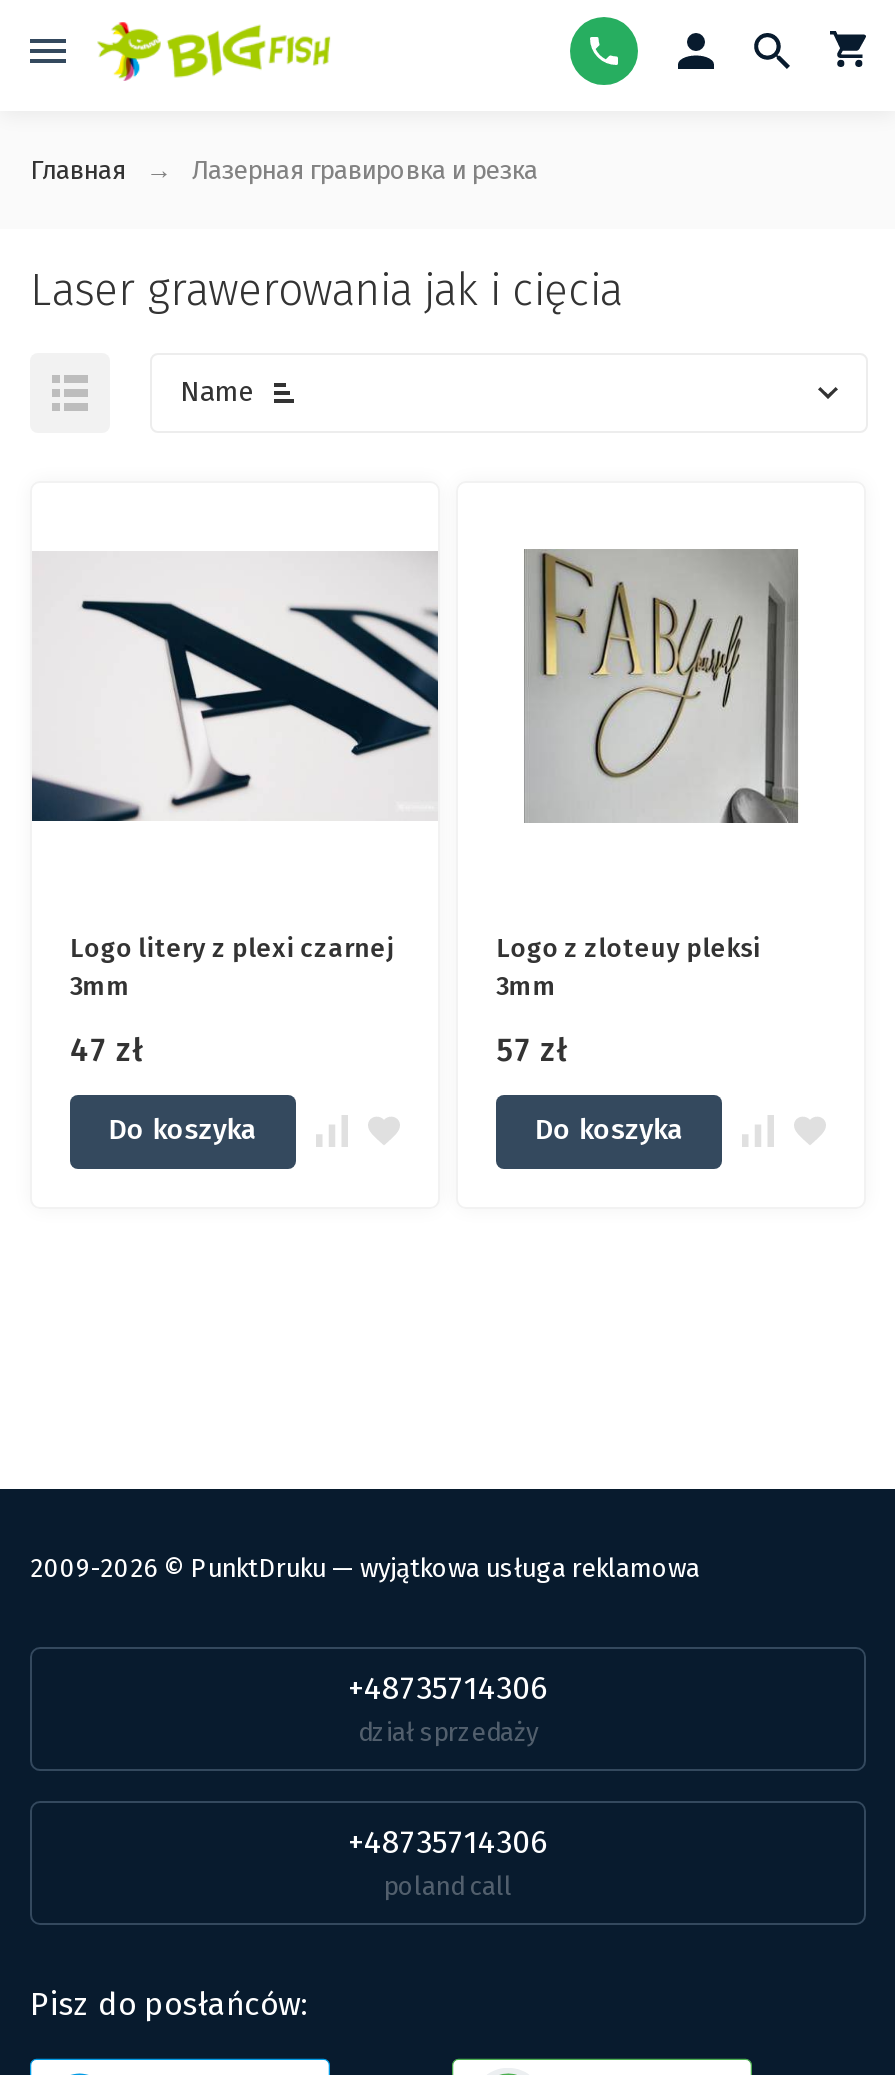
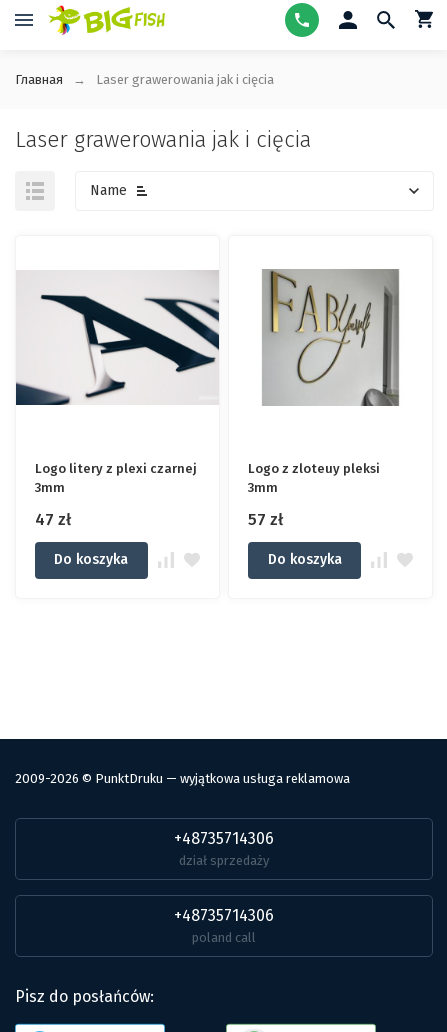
- Лазерная гравировка и резка
+ Laser grawerowania jak i cięcia
